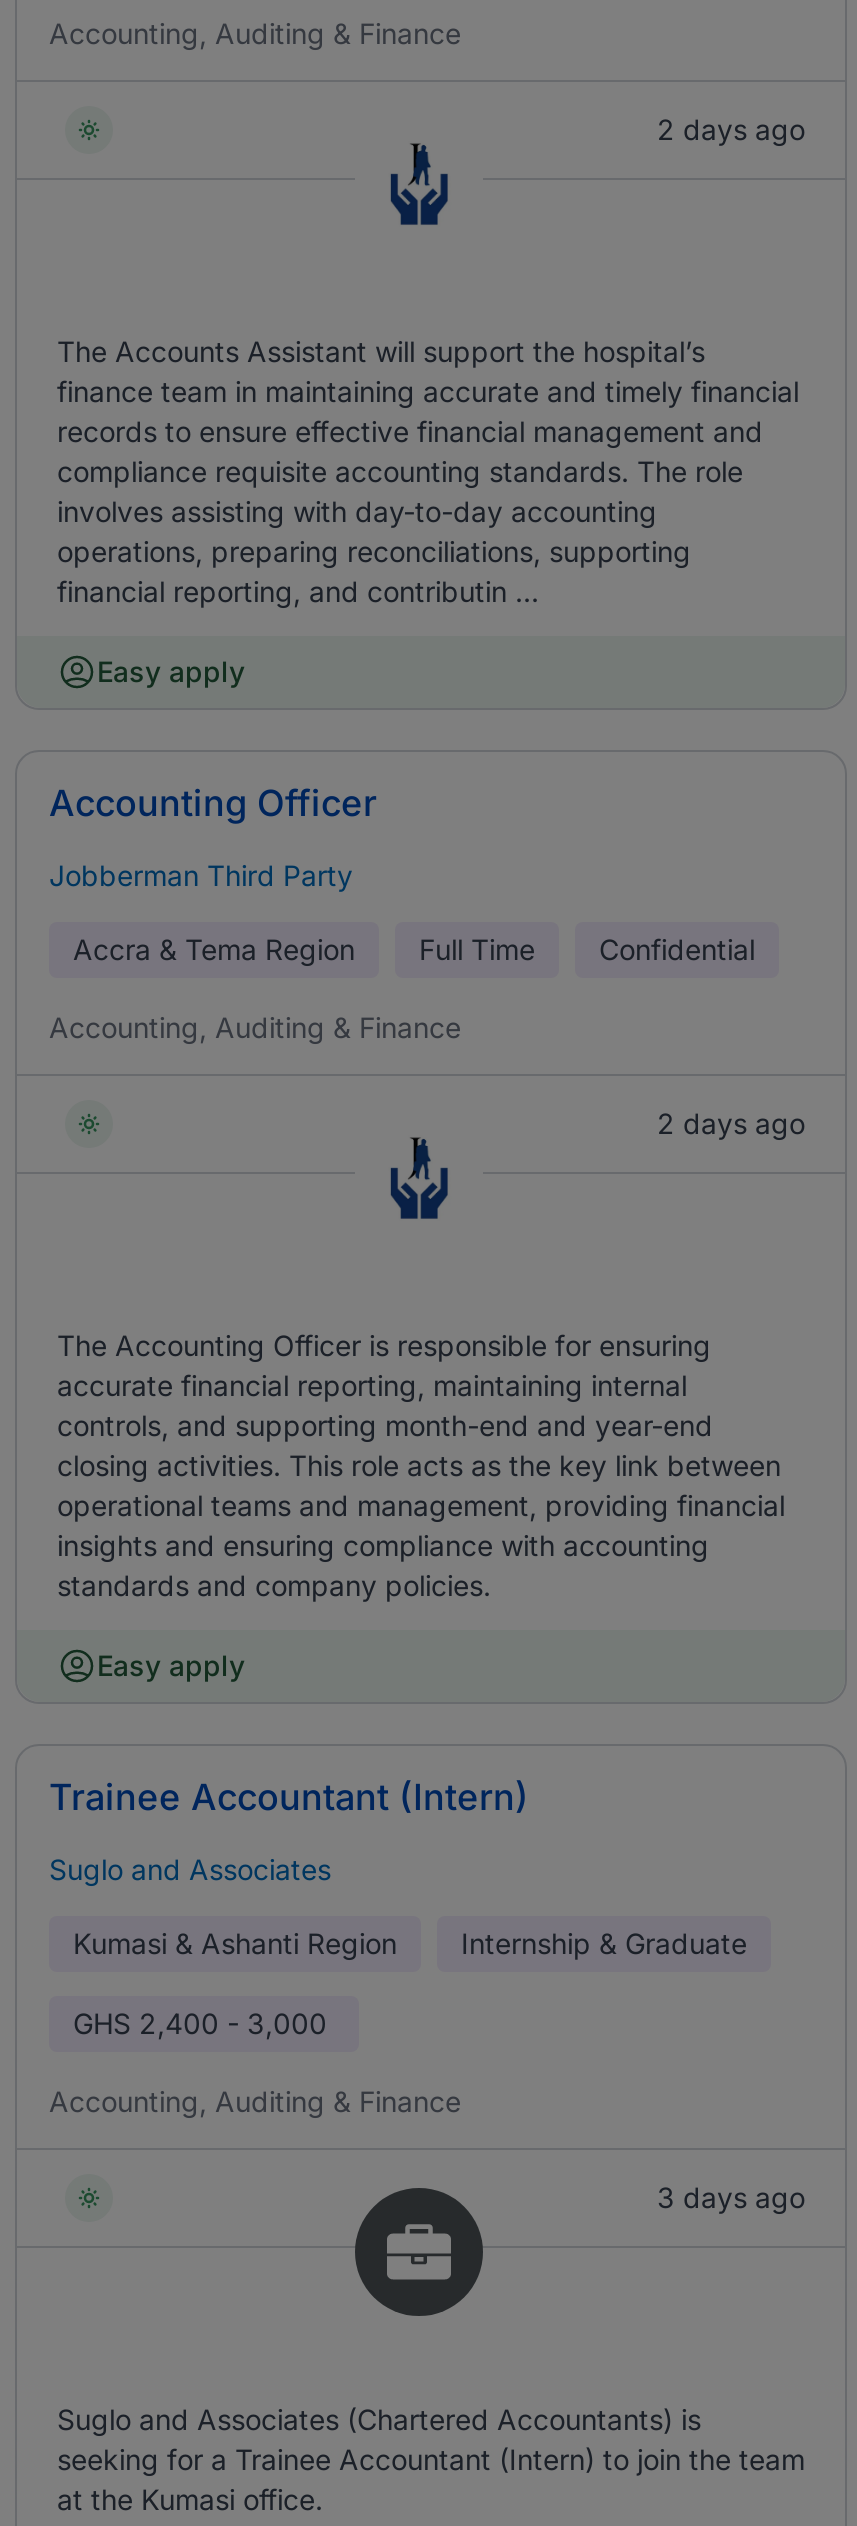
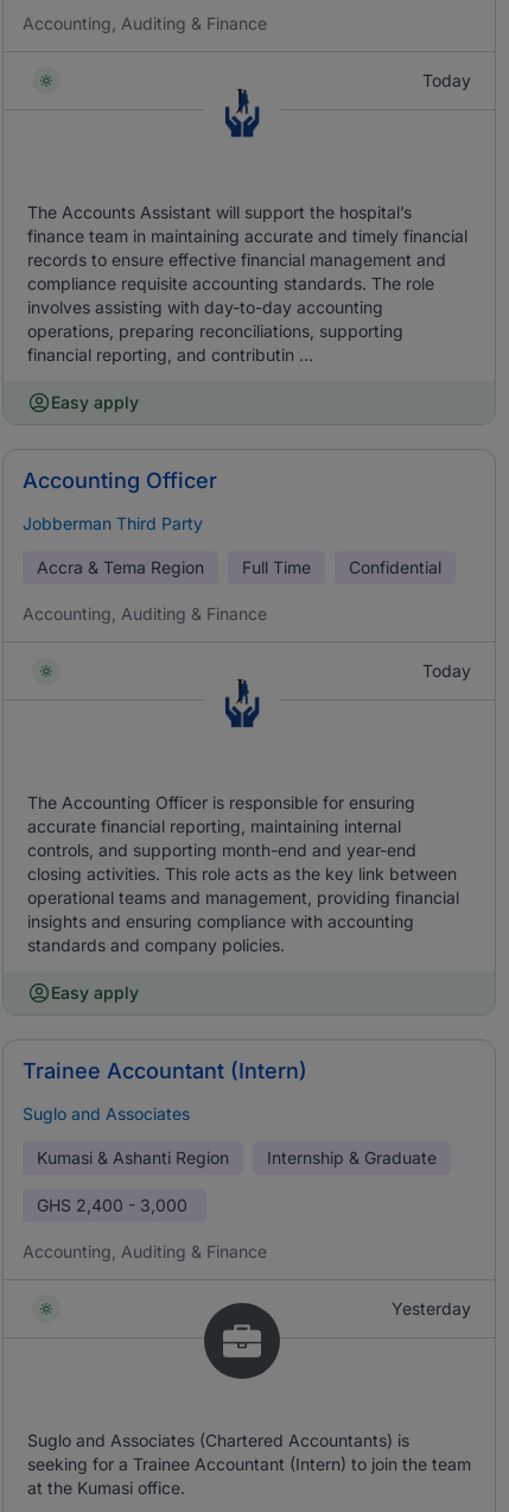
- 2 days ago
+ Today

- 2 days ago
+ Today

- 3 days ago
+ Yesterday
